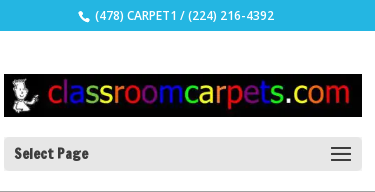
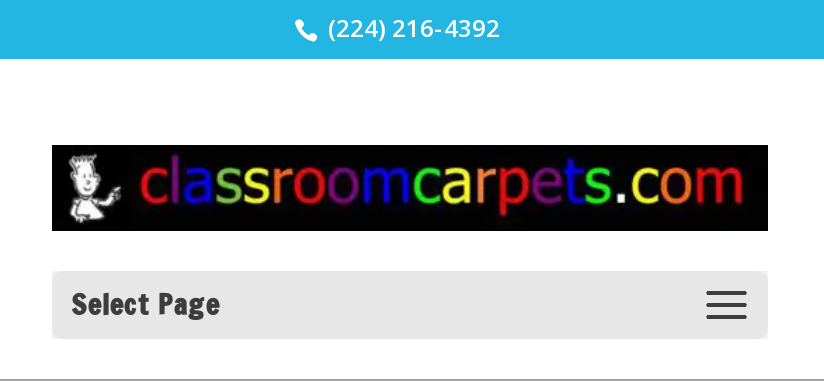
- (478) CARPET1 / (224) 216-4392
+ (224) 216-4392
